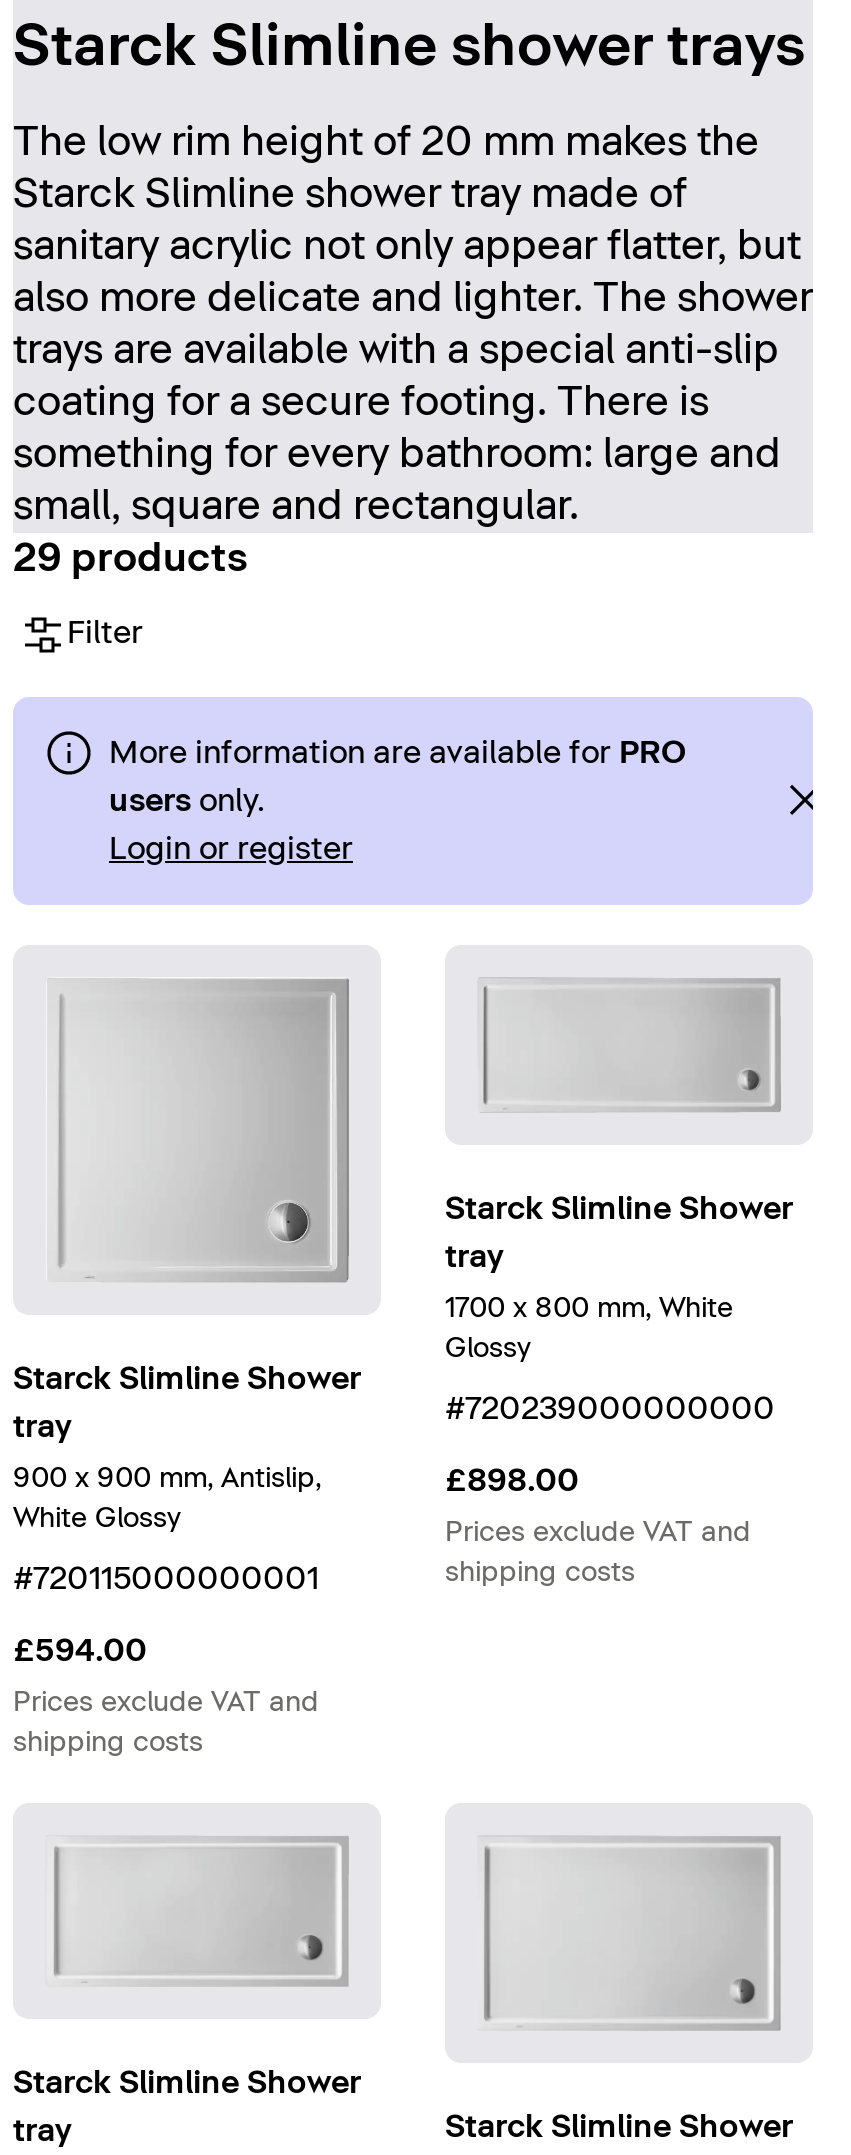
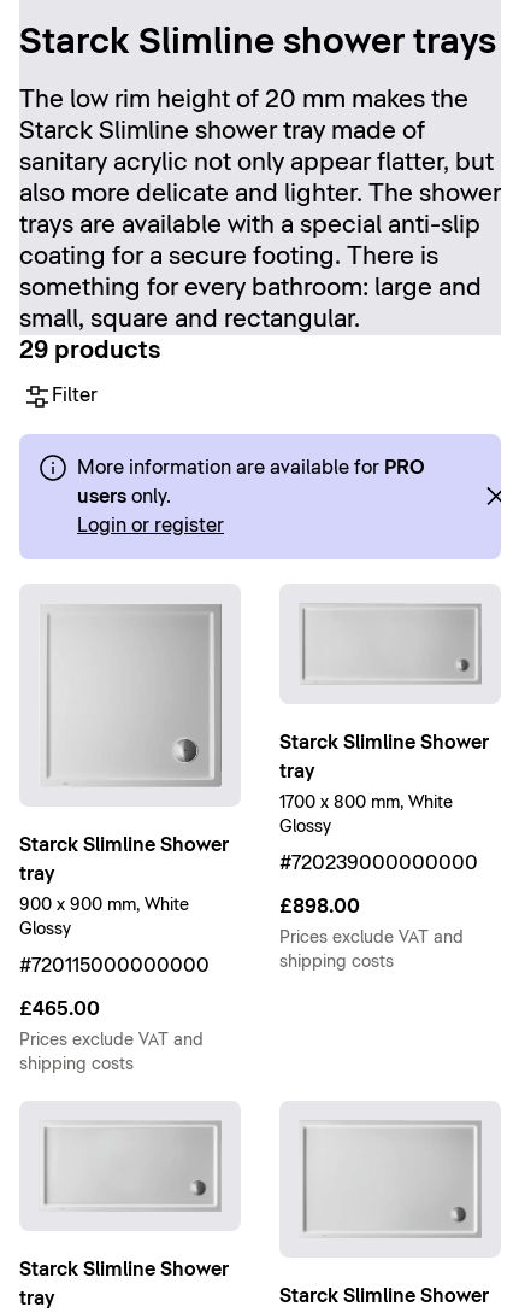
- 900 x 900 mm, Antislip,
- White Glossy
+ 900 x 900 mm, White
+ Glossy

- #720115000000001
+ #720115000000000

- £594.00
+ £465.00
